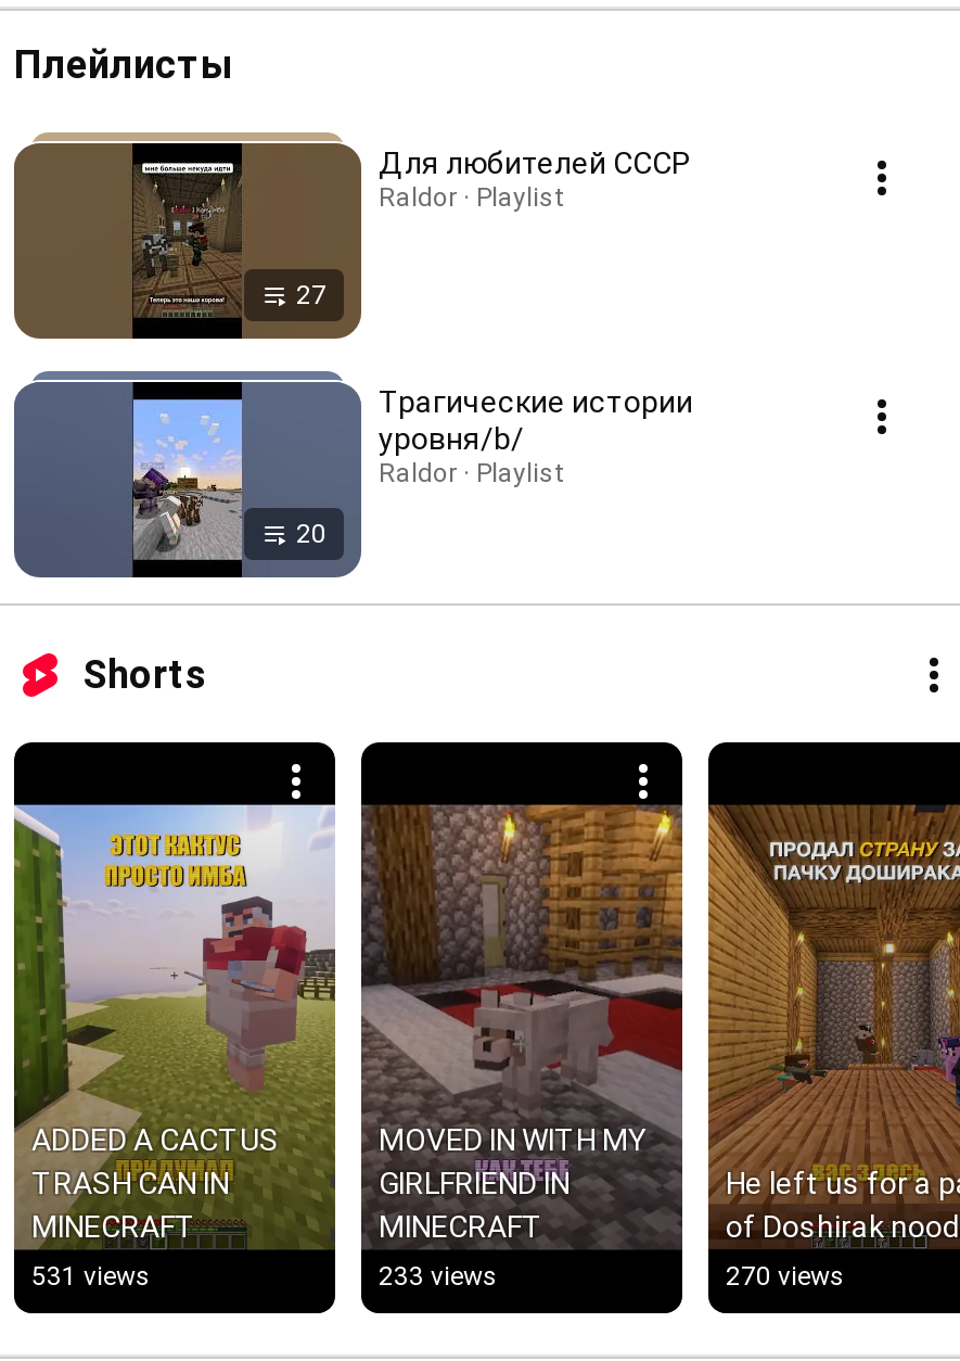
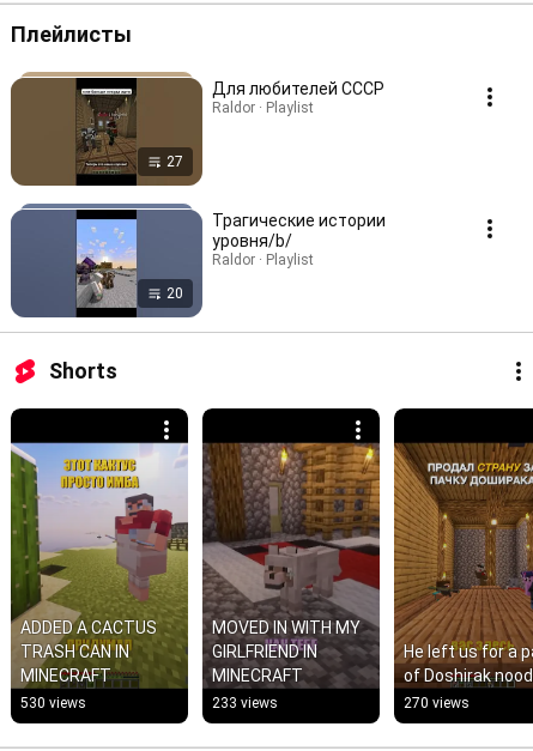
- 531 views
+ 530 views
